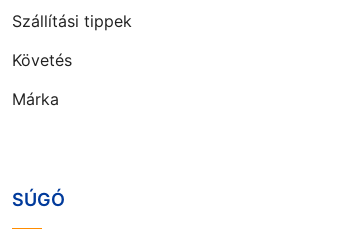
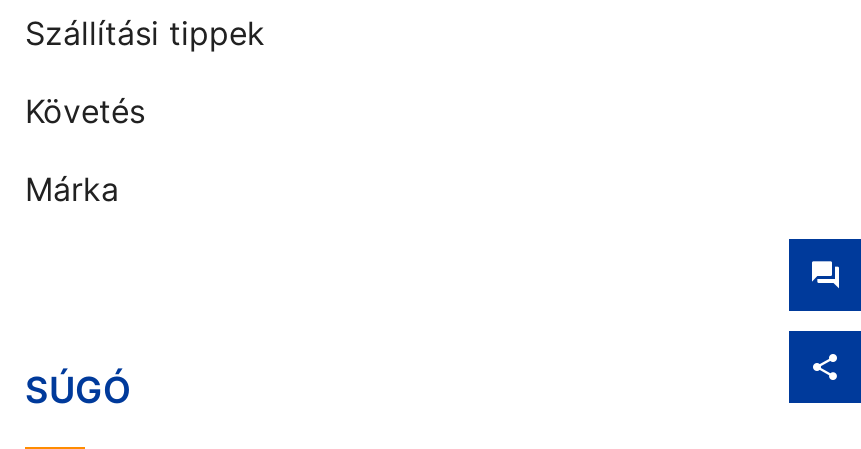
+ [image]

+ [image]
